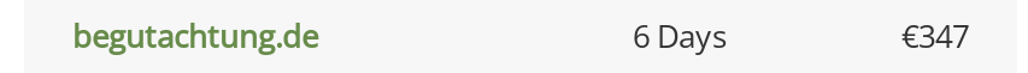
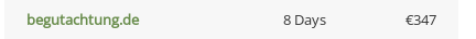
- 6 Days
+ 8 Days
